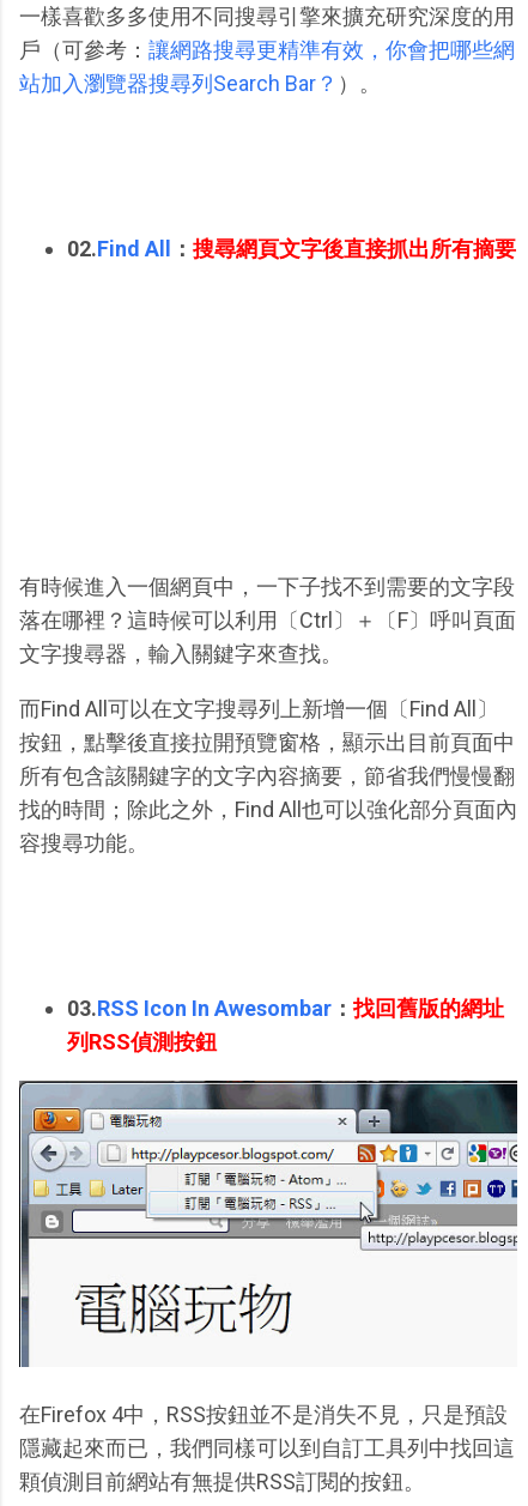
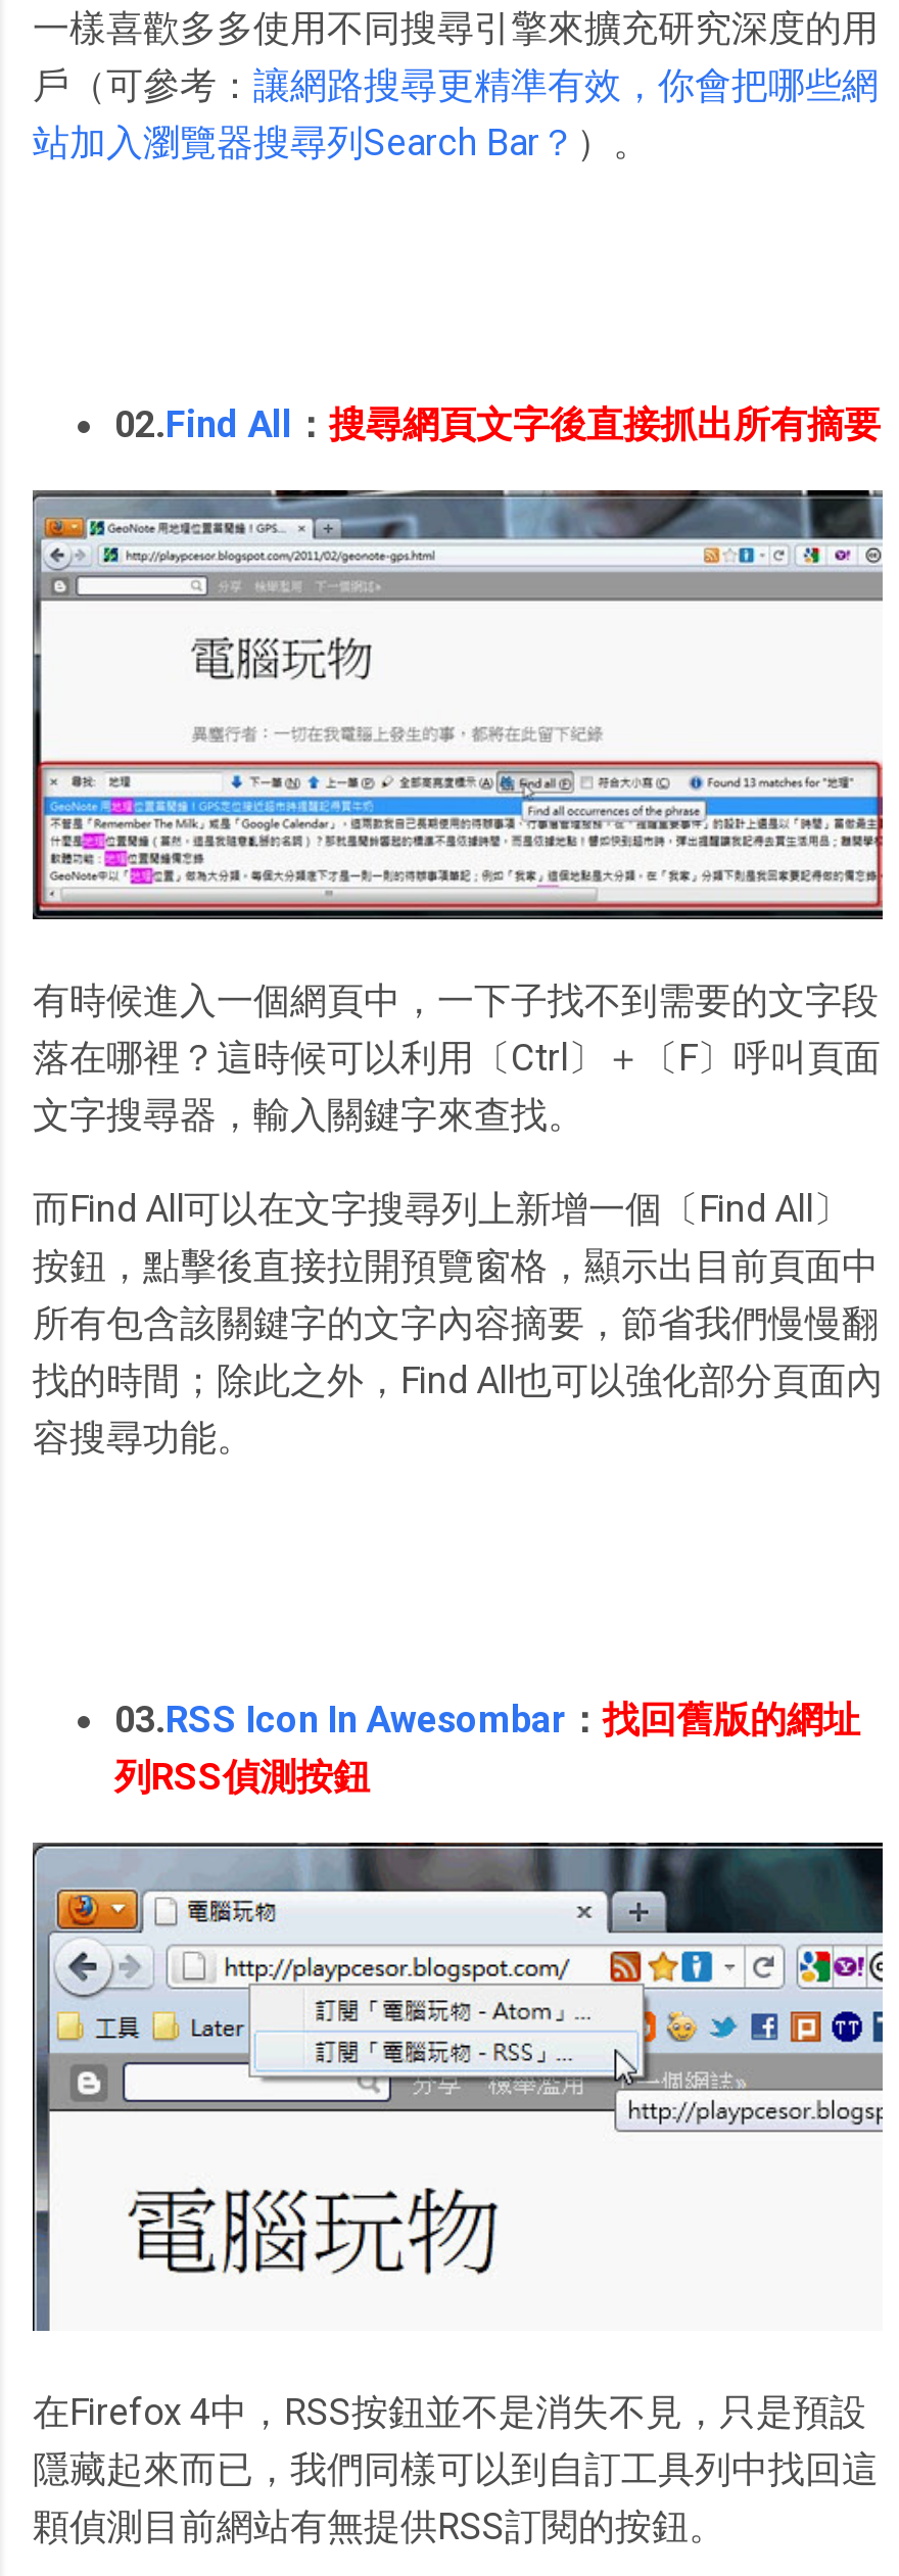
+ [image]
